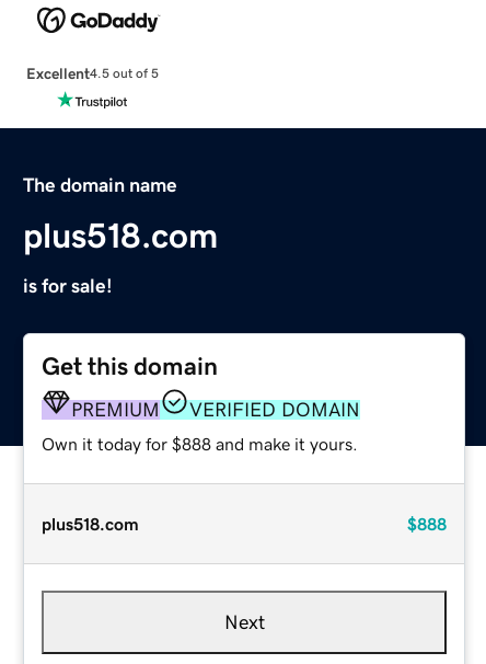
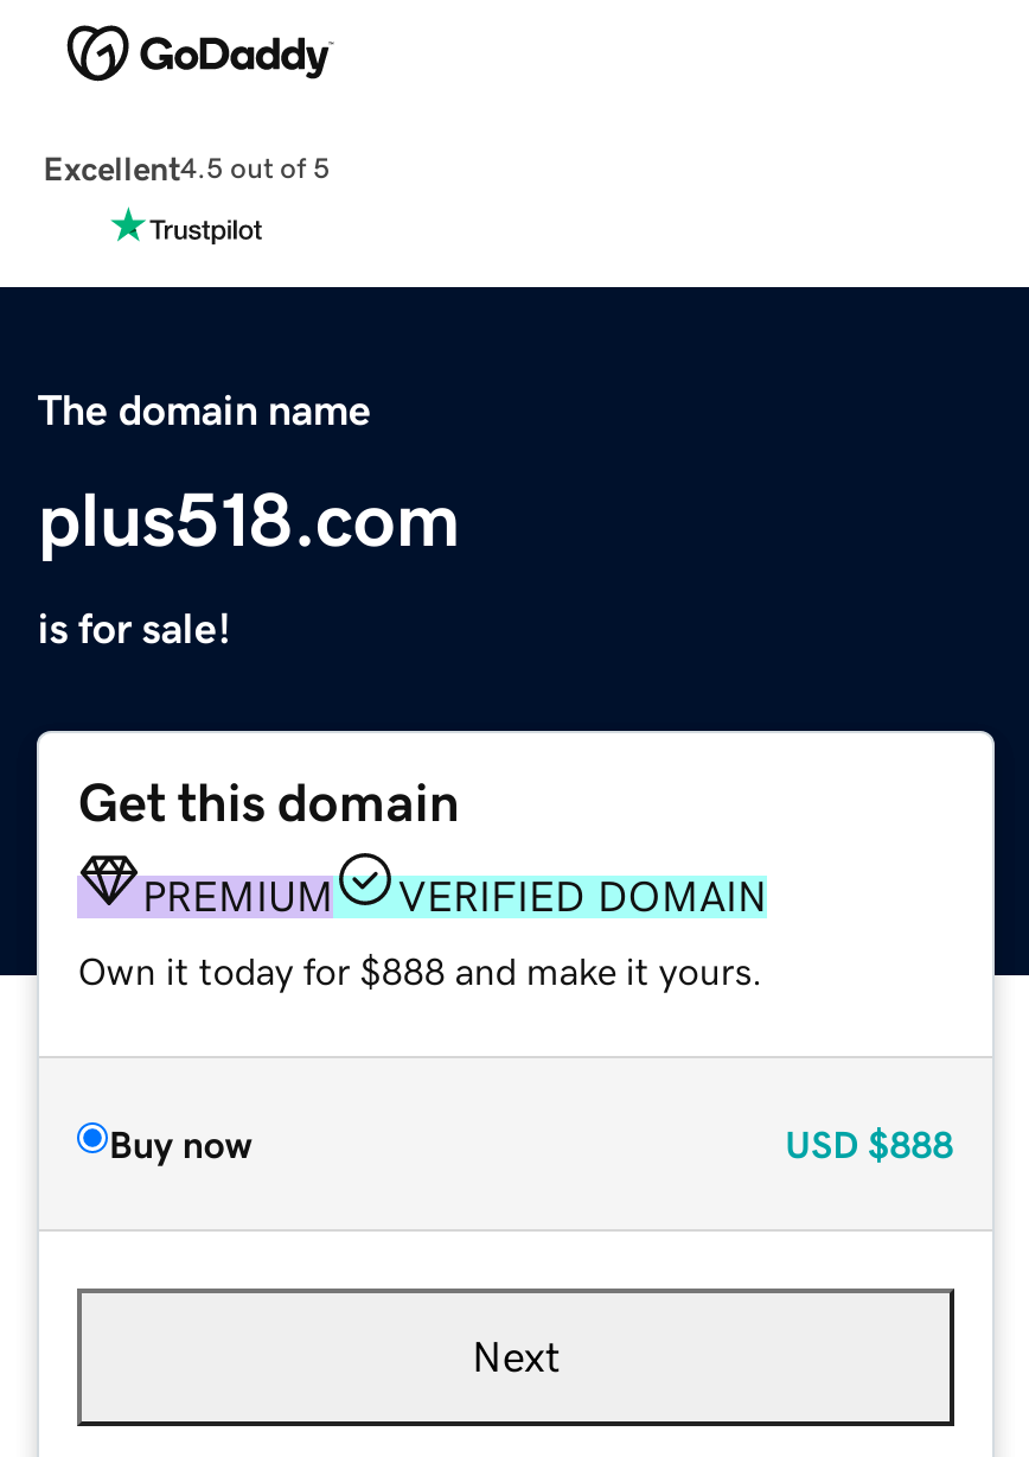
- plus518.com
- $888
+ Buy now
+ USD $888
